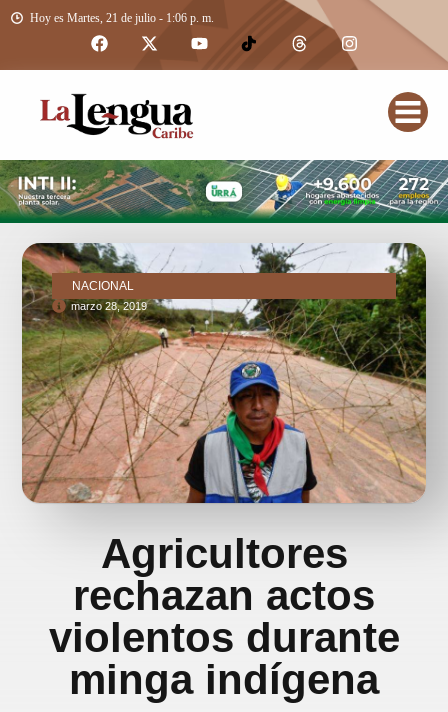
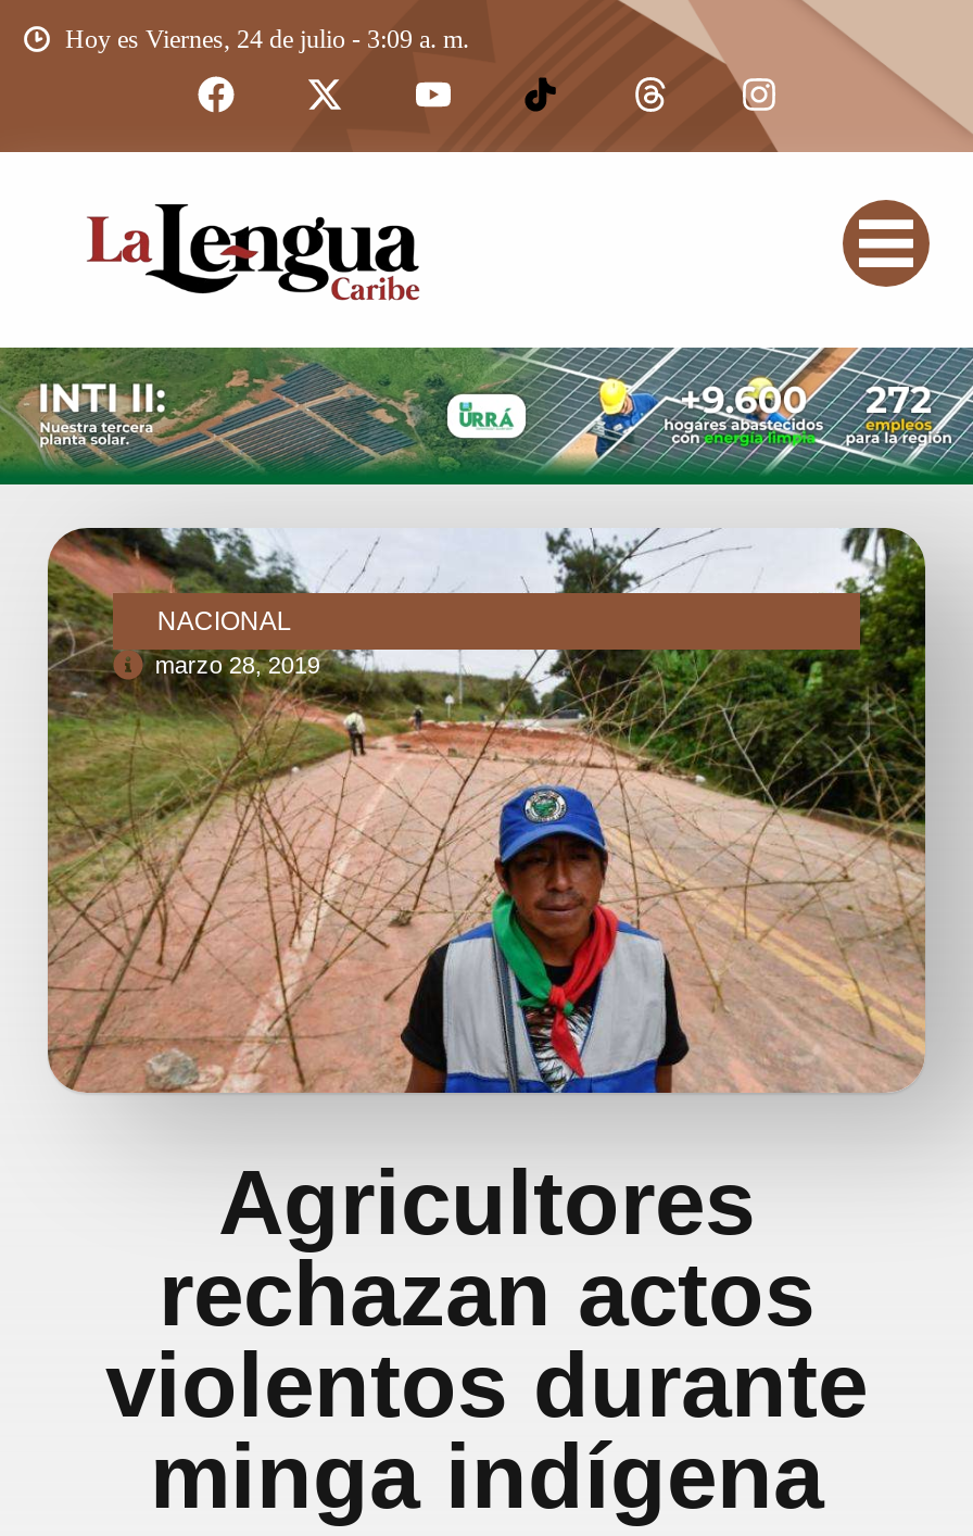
- Hoy es Martes, 21 de julio - 1:06 p. m.
+ Hoy es Viernes, 24 de julio - 3:09 a. m.
